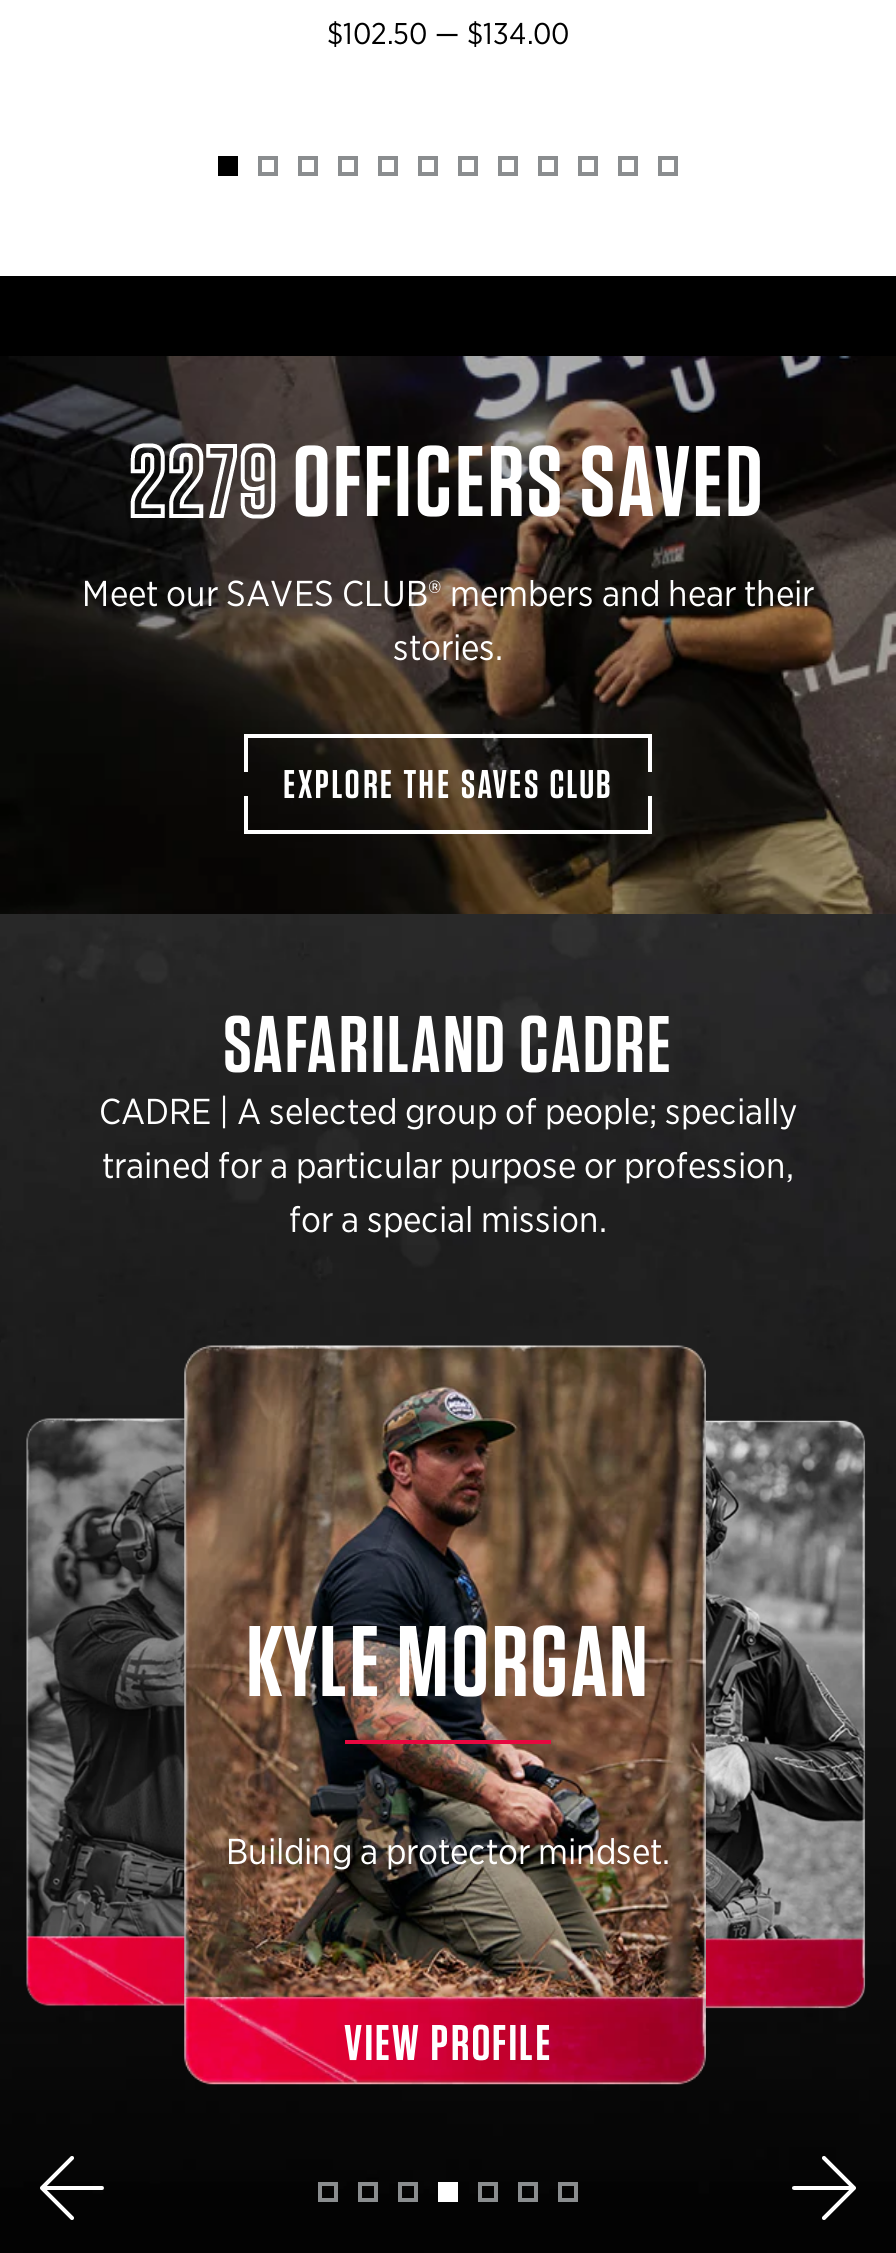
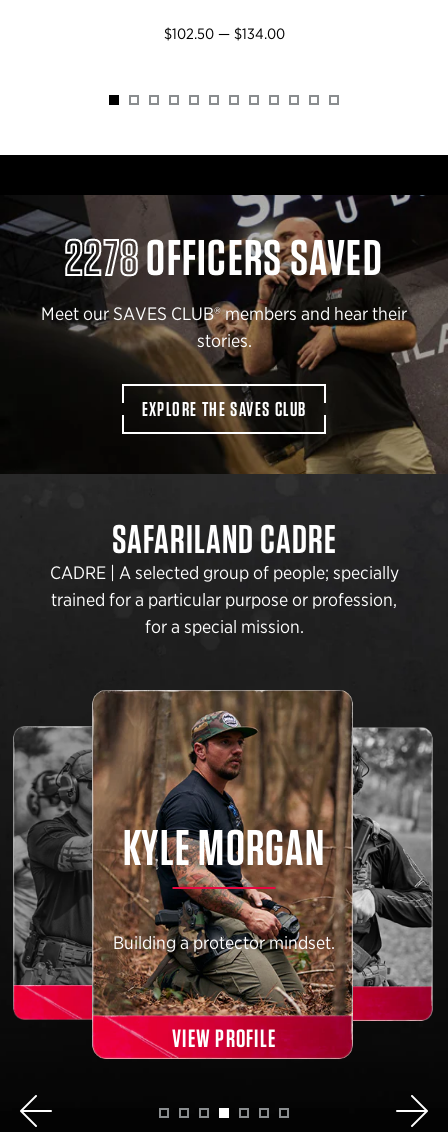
- 2279 OFFICERS SAVED
+ 2278 OFFICERS SAVED
